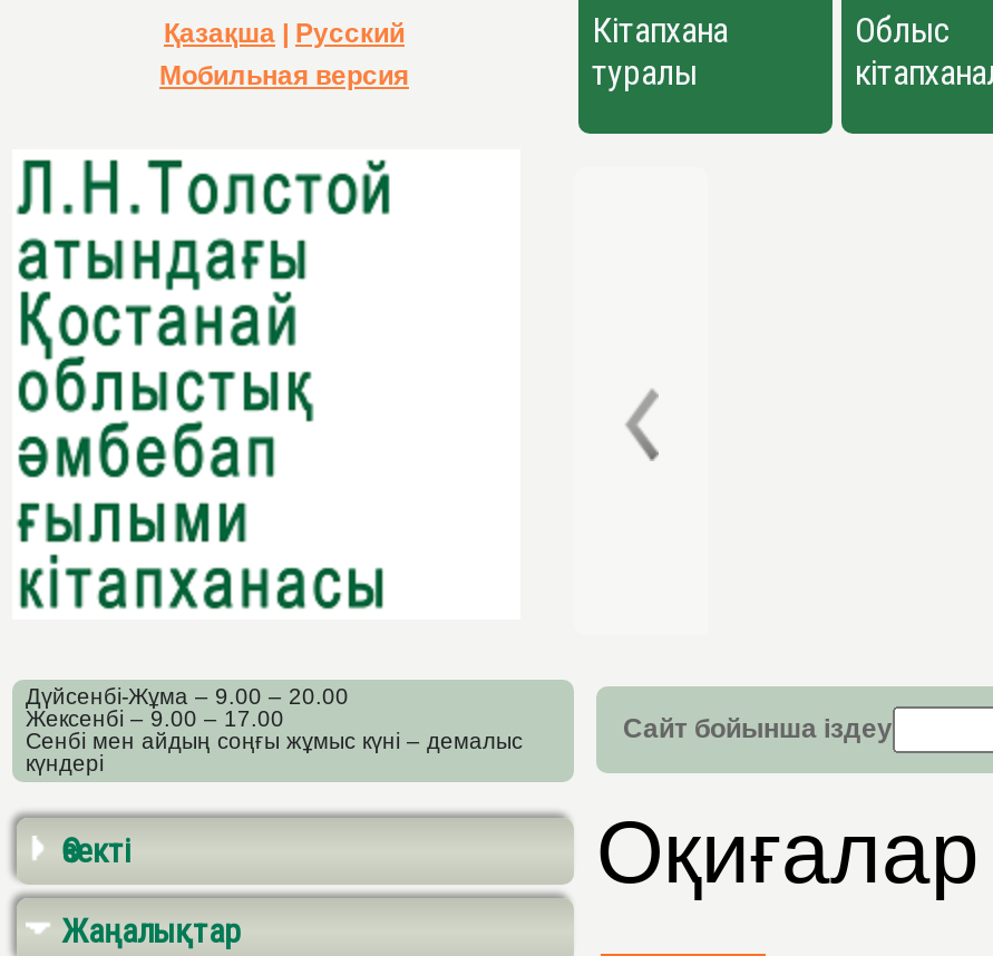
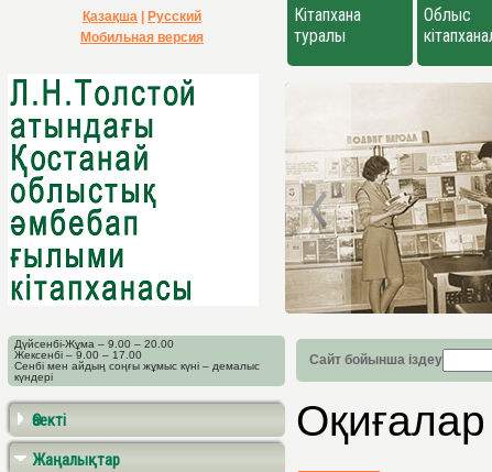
+ [image]
